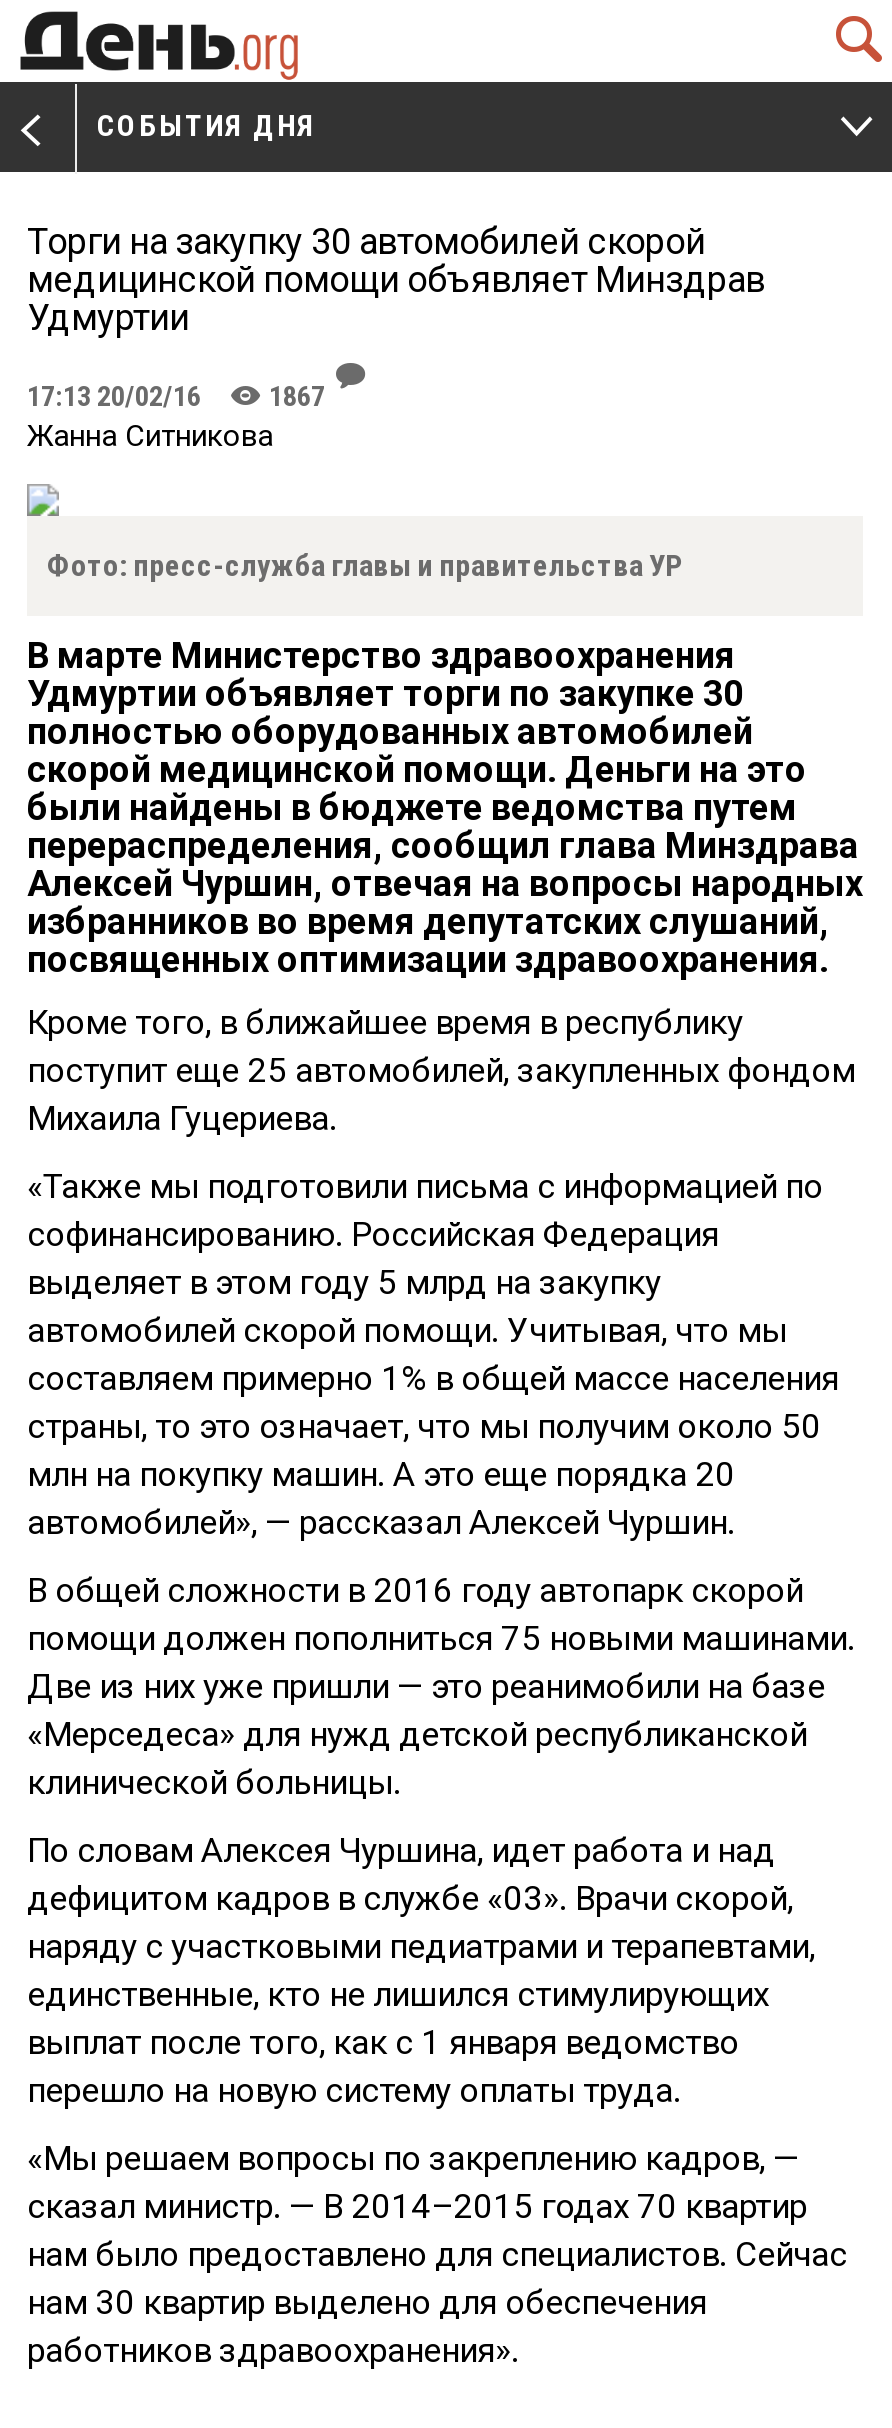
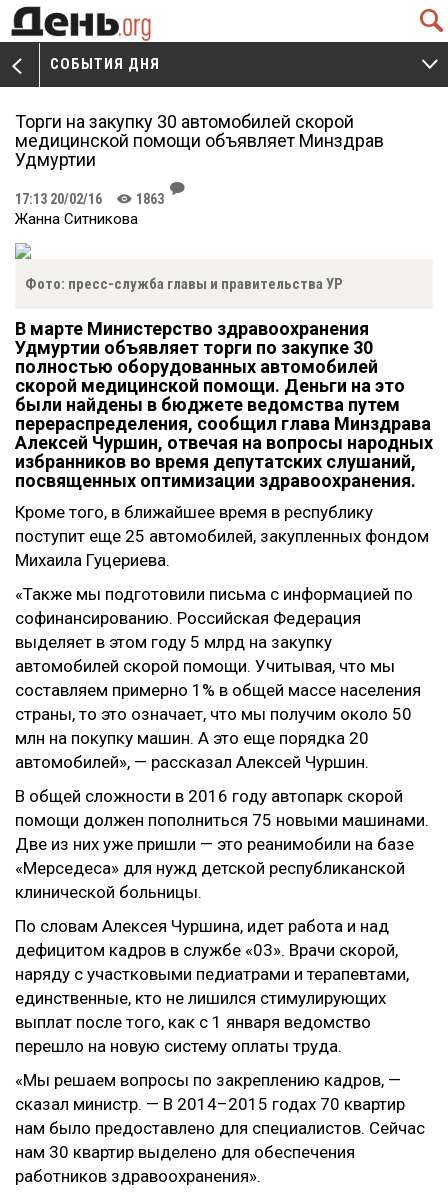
- 17:13 20/02/16 K 1867
+ 17:13 20/02/16 K 1863
